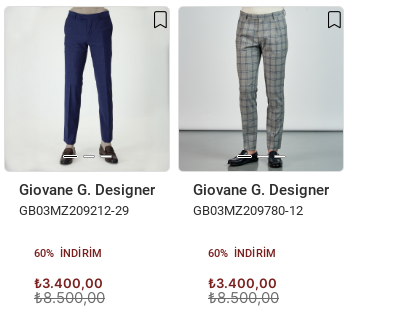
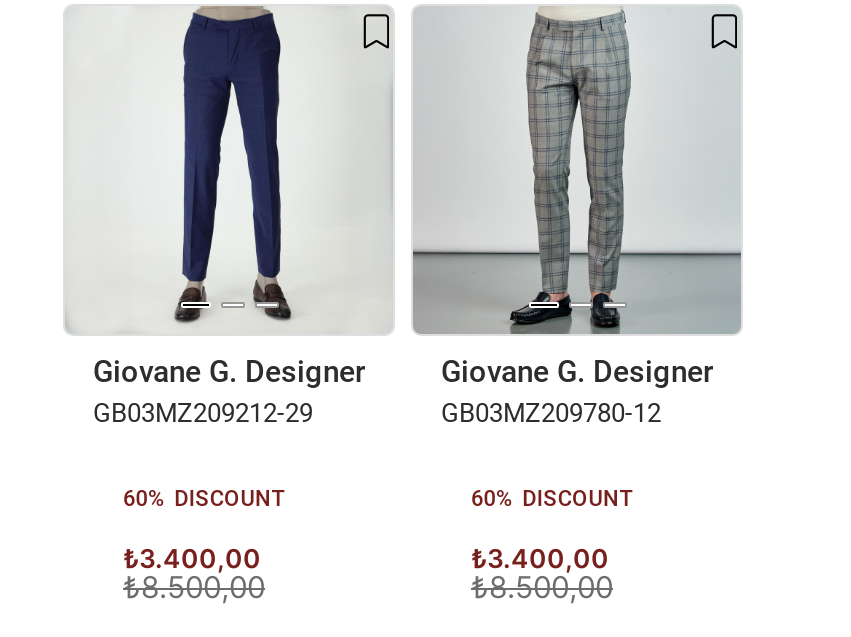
- 60% INDIRIM
+ 60% DISCOUNT

- 60% INDIRIM
+ 60% DISCOUNT
